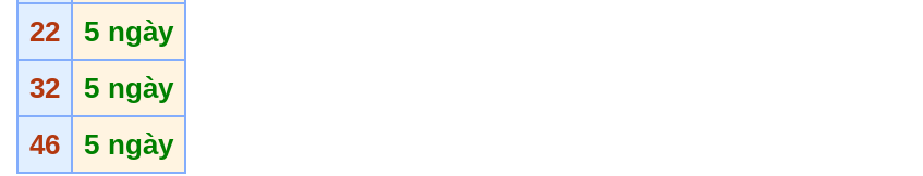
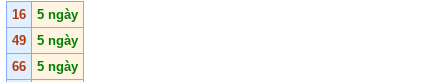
- 22 5 ngày
+ 16 5 ngày

- 32 5 ngày
+ 49 5 ngày

- 46 5 ngày
+ 66 5 ngày
